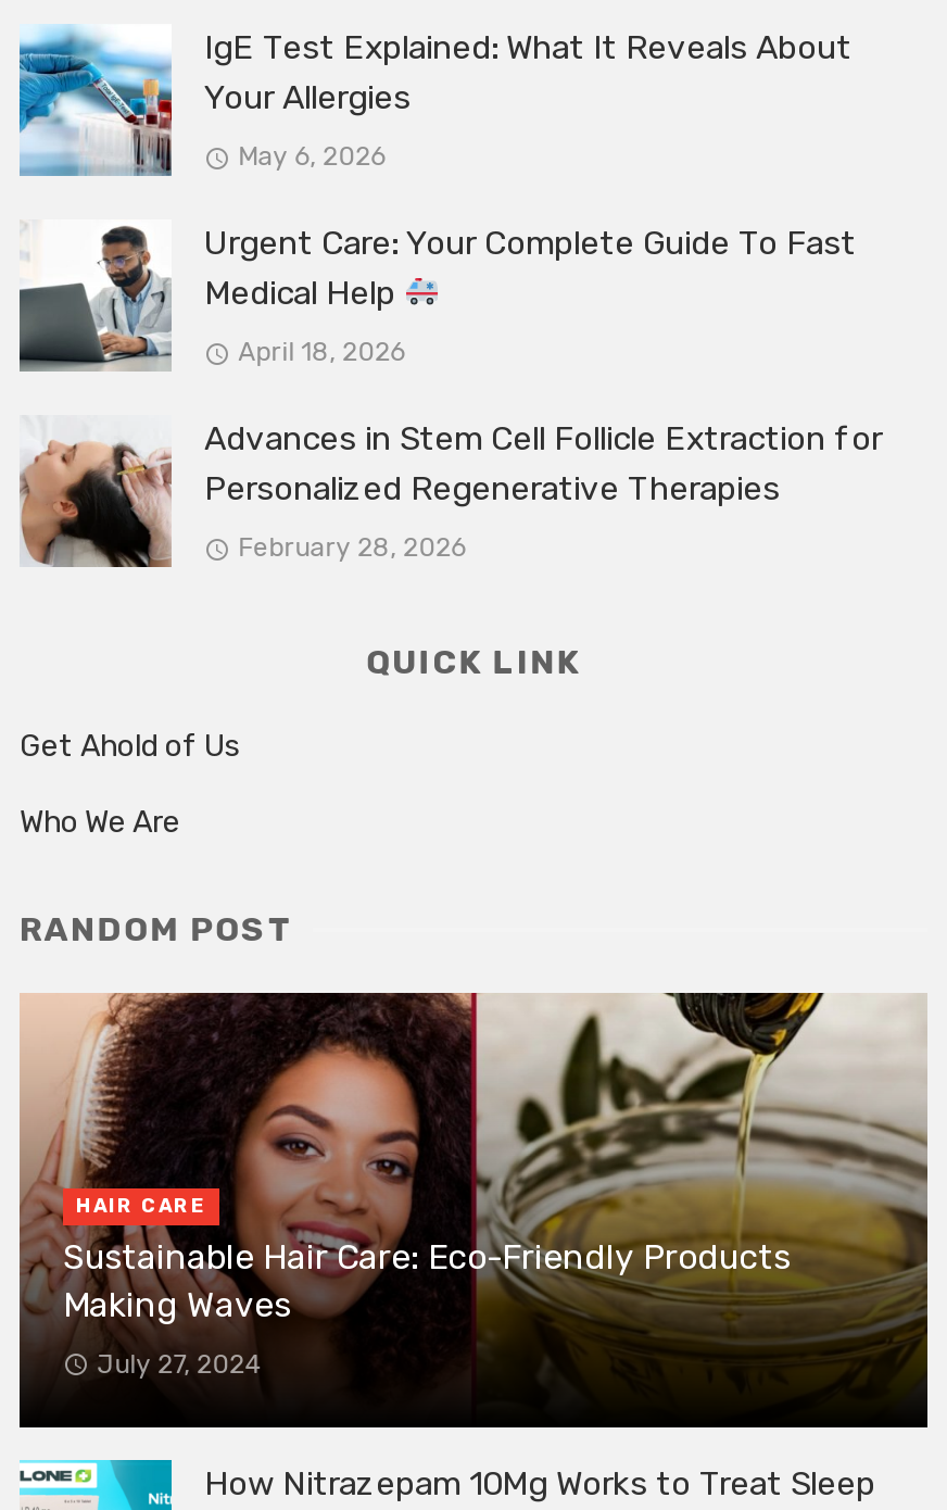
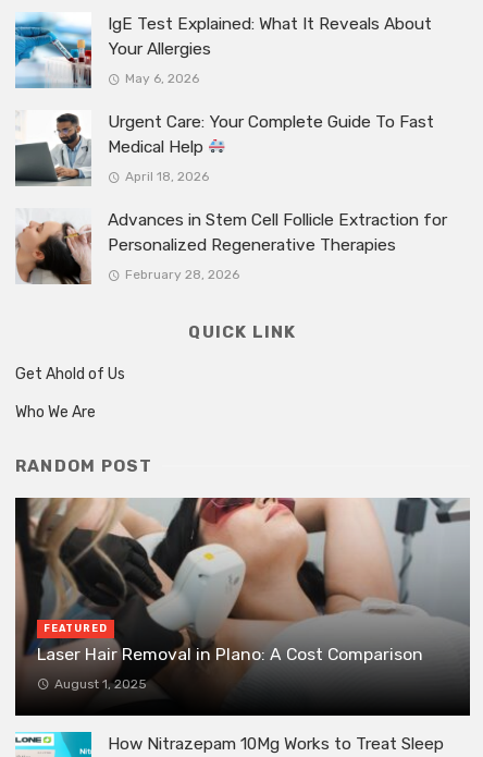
- [image]
- HAIR CARE
+ [image]
+ FEATURED

- Sustainable Hair Care: Eco-Friendly Products
- Making Waves
+ Laser Hair Removal in Plano: A Cost Comparison

- July 27, 2024
+ August 1, 2025
